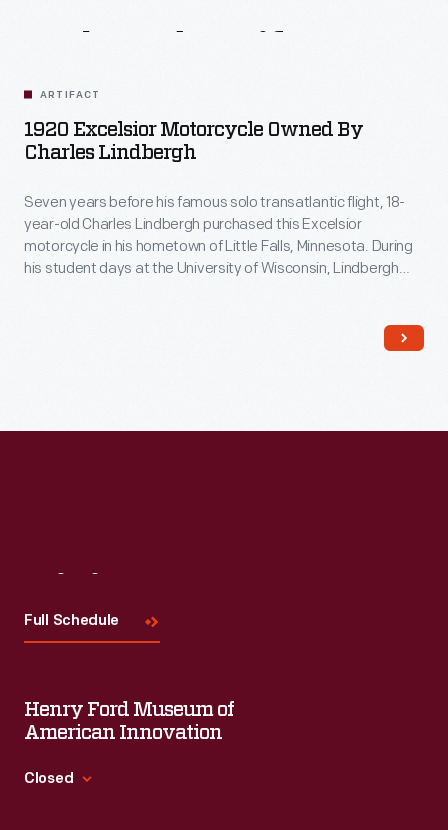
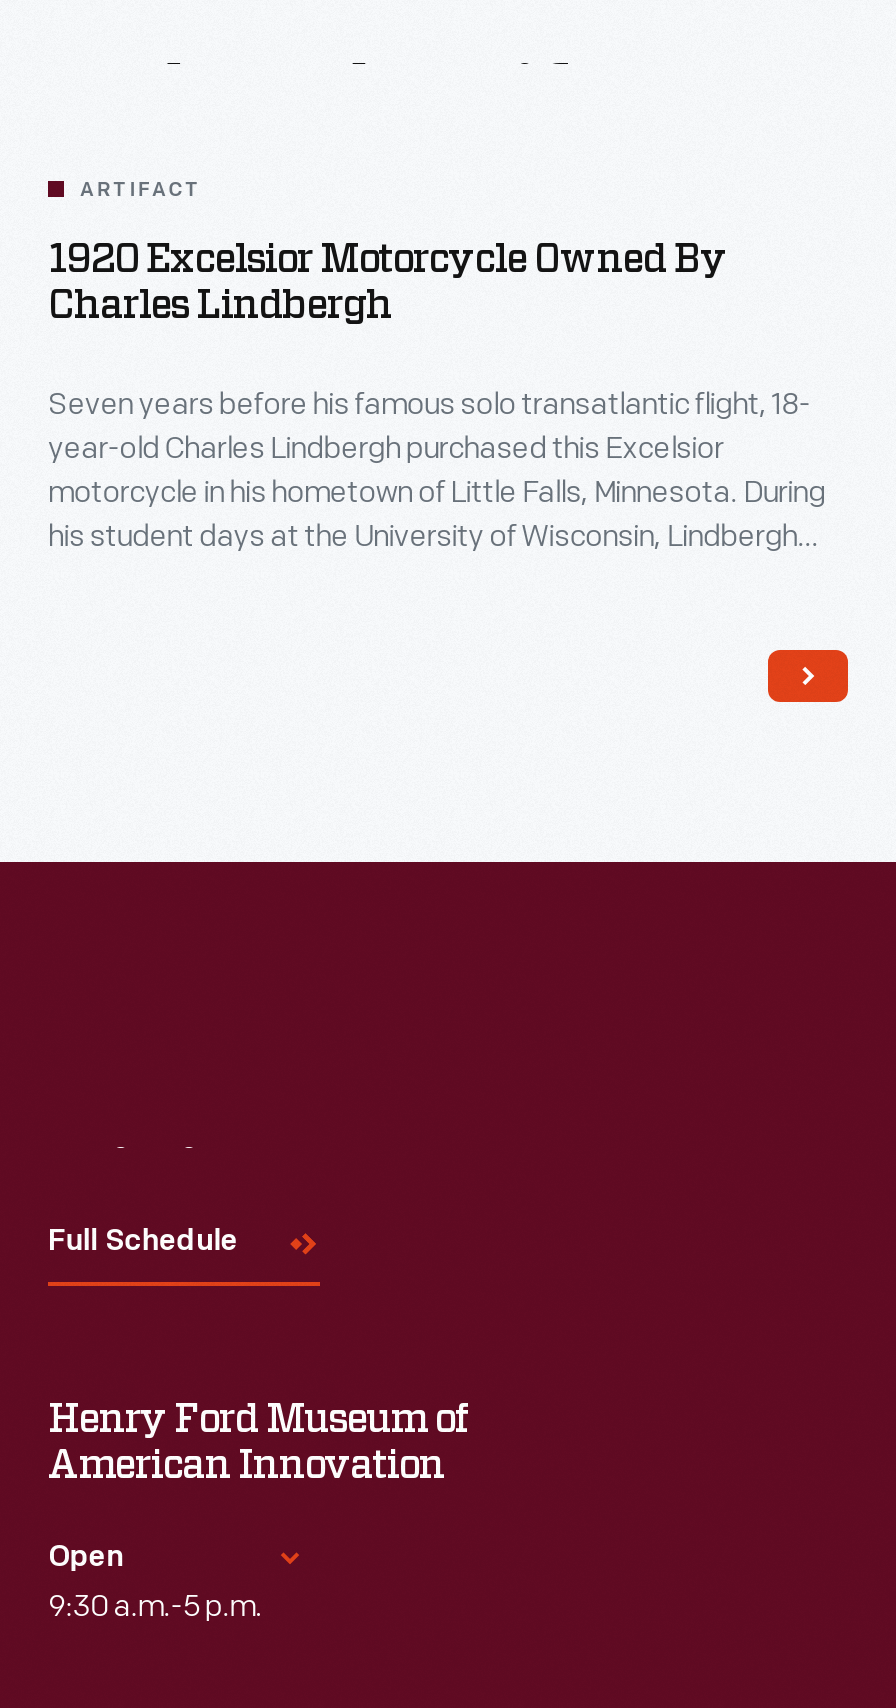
- Closed
+ Open
+ 9:30 a.m.-5 p.m.
